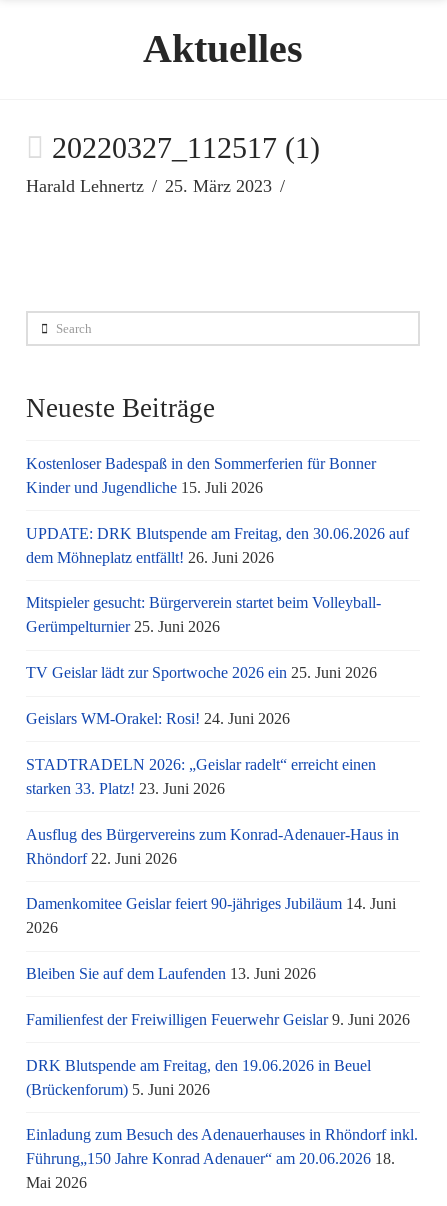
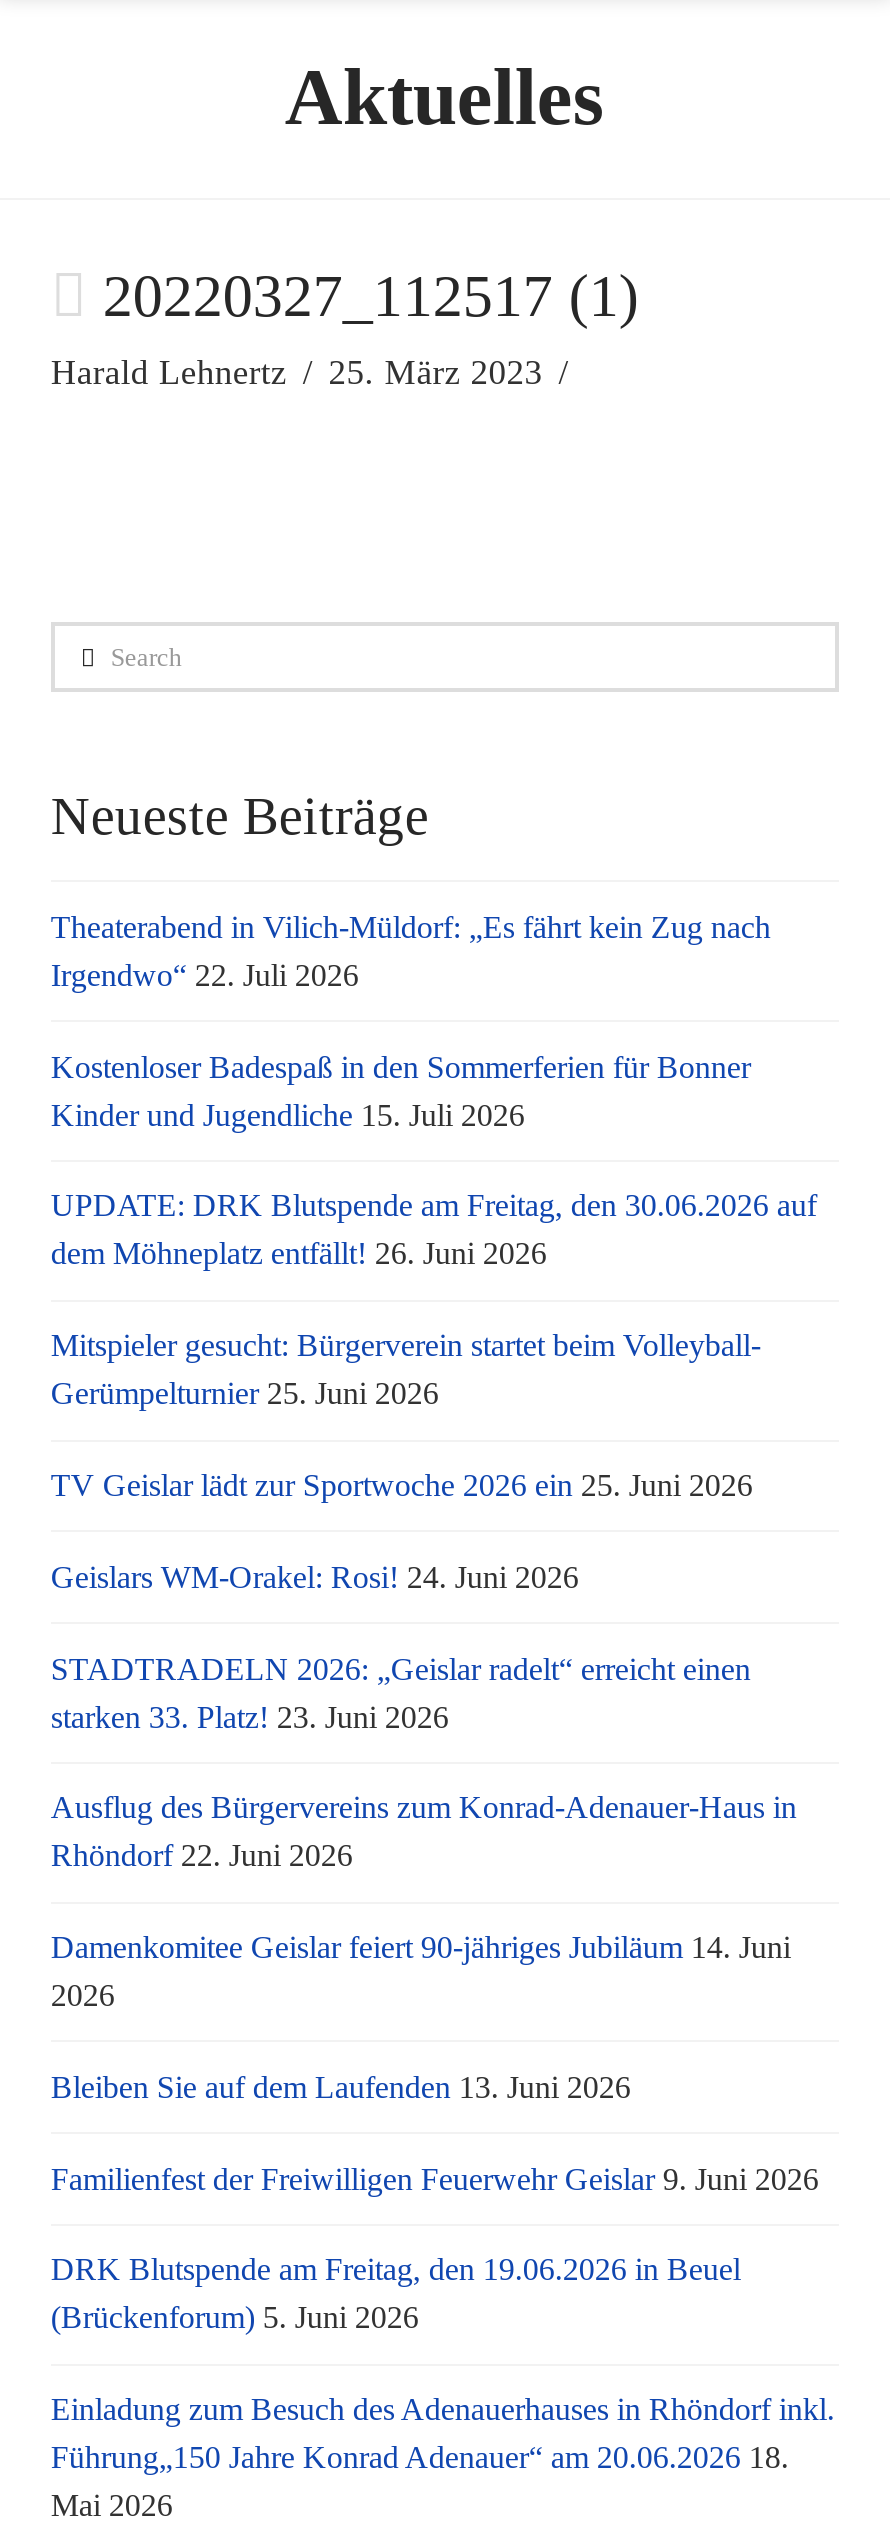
+ Theaterabend in Vilich-Müldorf: „Es fährt kein Zug nach
+ Irgendwo“ 22. Juli 2026
